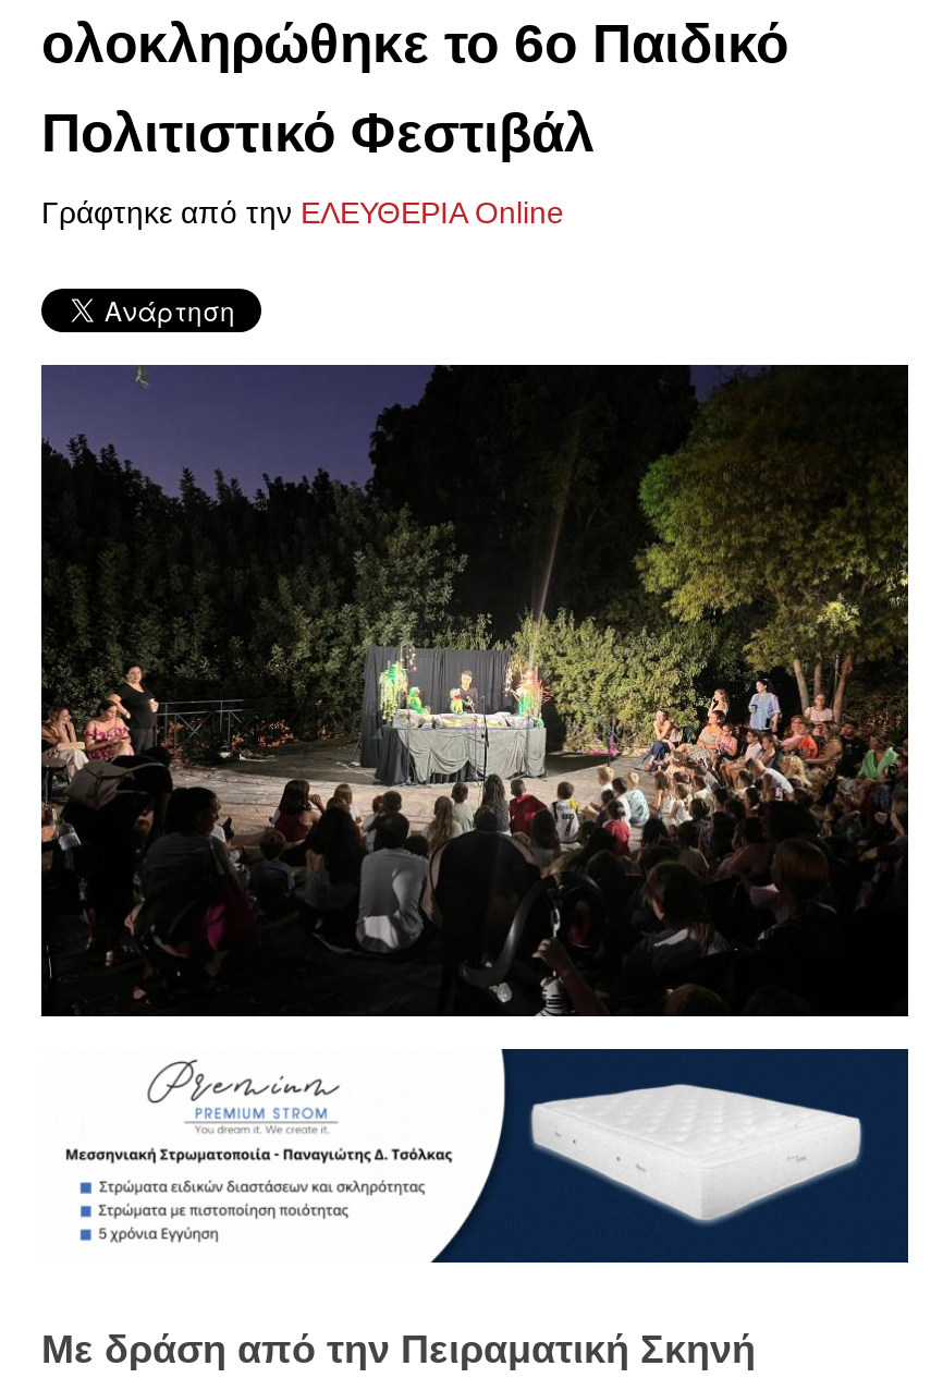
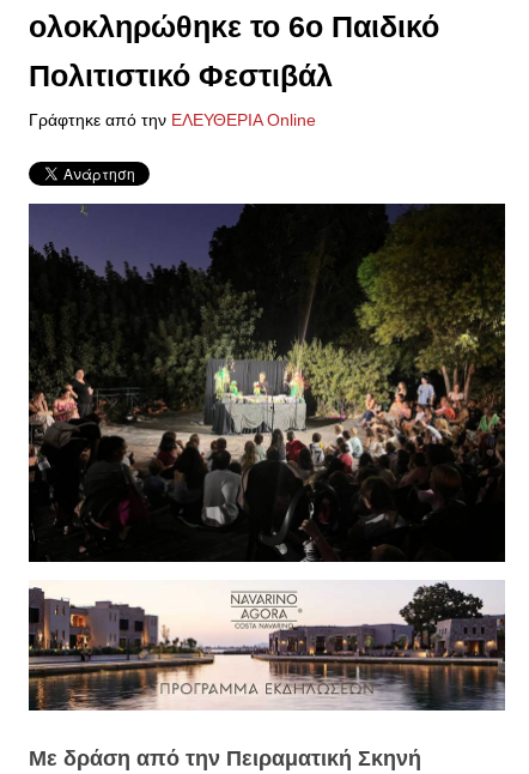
- [image]
+ [image]
